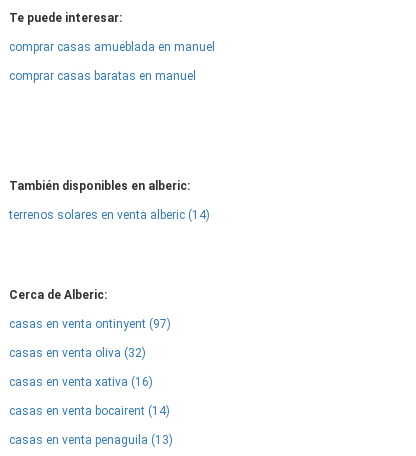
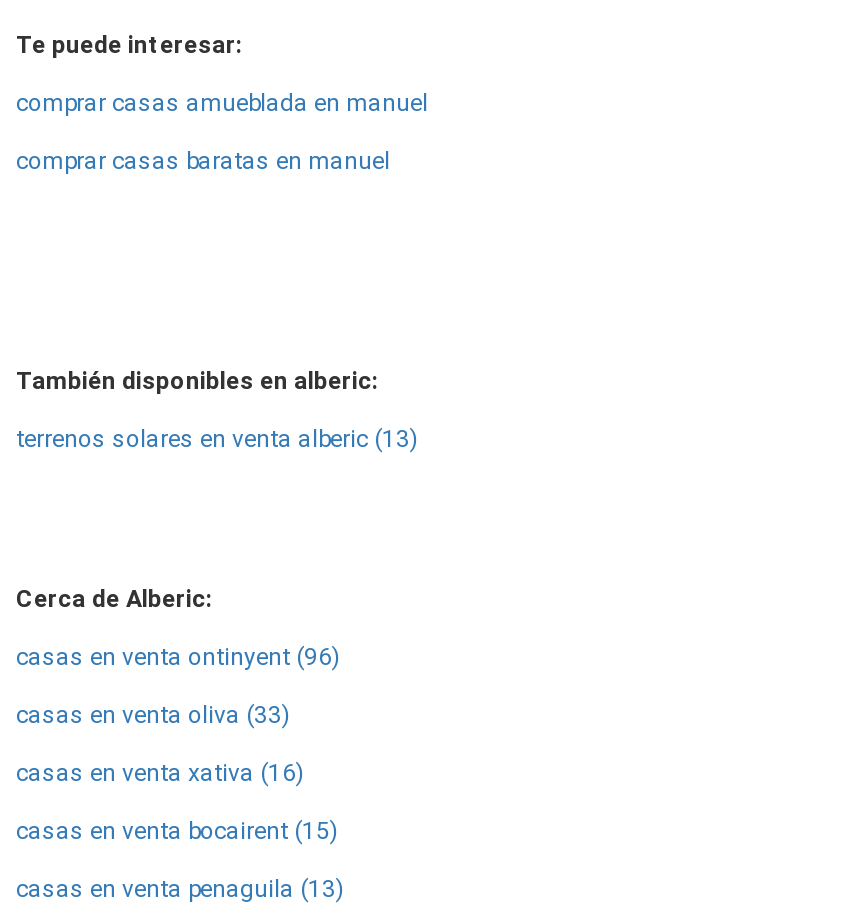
- terrenos solares en venta alberic (14)
+ terrenos solares en venta alberic (13)

- casas en venta ontinyent (97)
+ casas en venta ontinyent (96)

- casas en venta oliva (32)
+ casas en venta oliva (33)

- casas en venta bocairent (14)
+ casas en venta bocairent (15)
